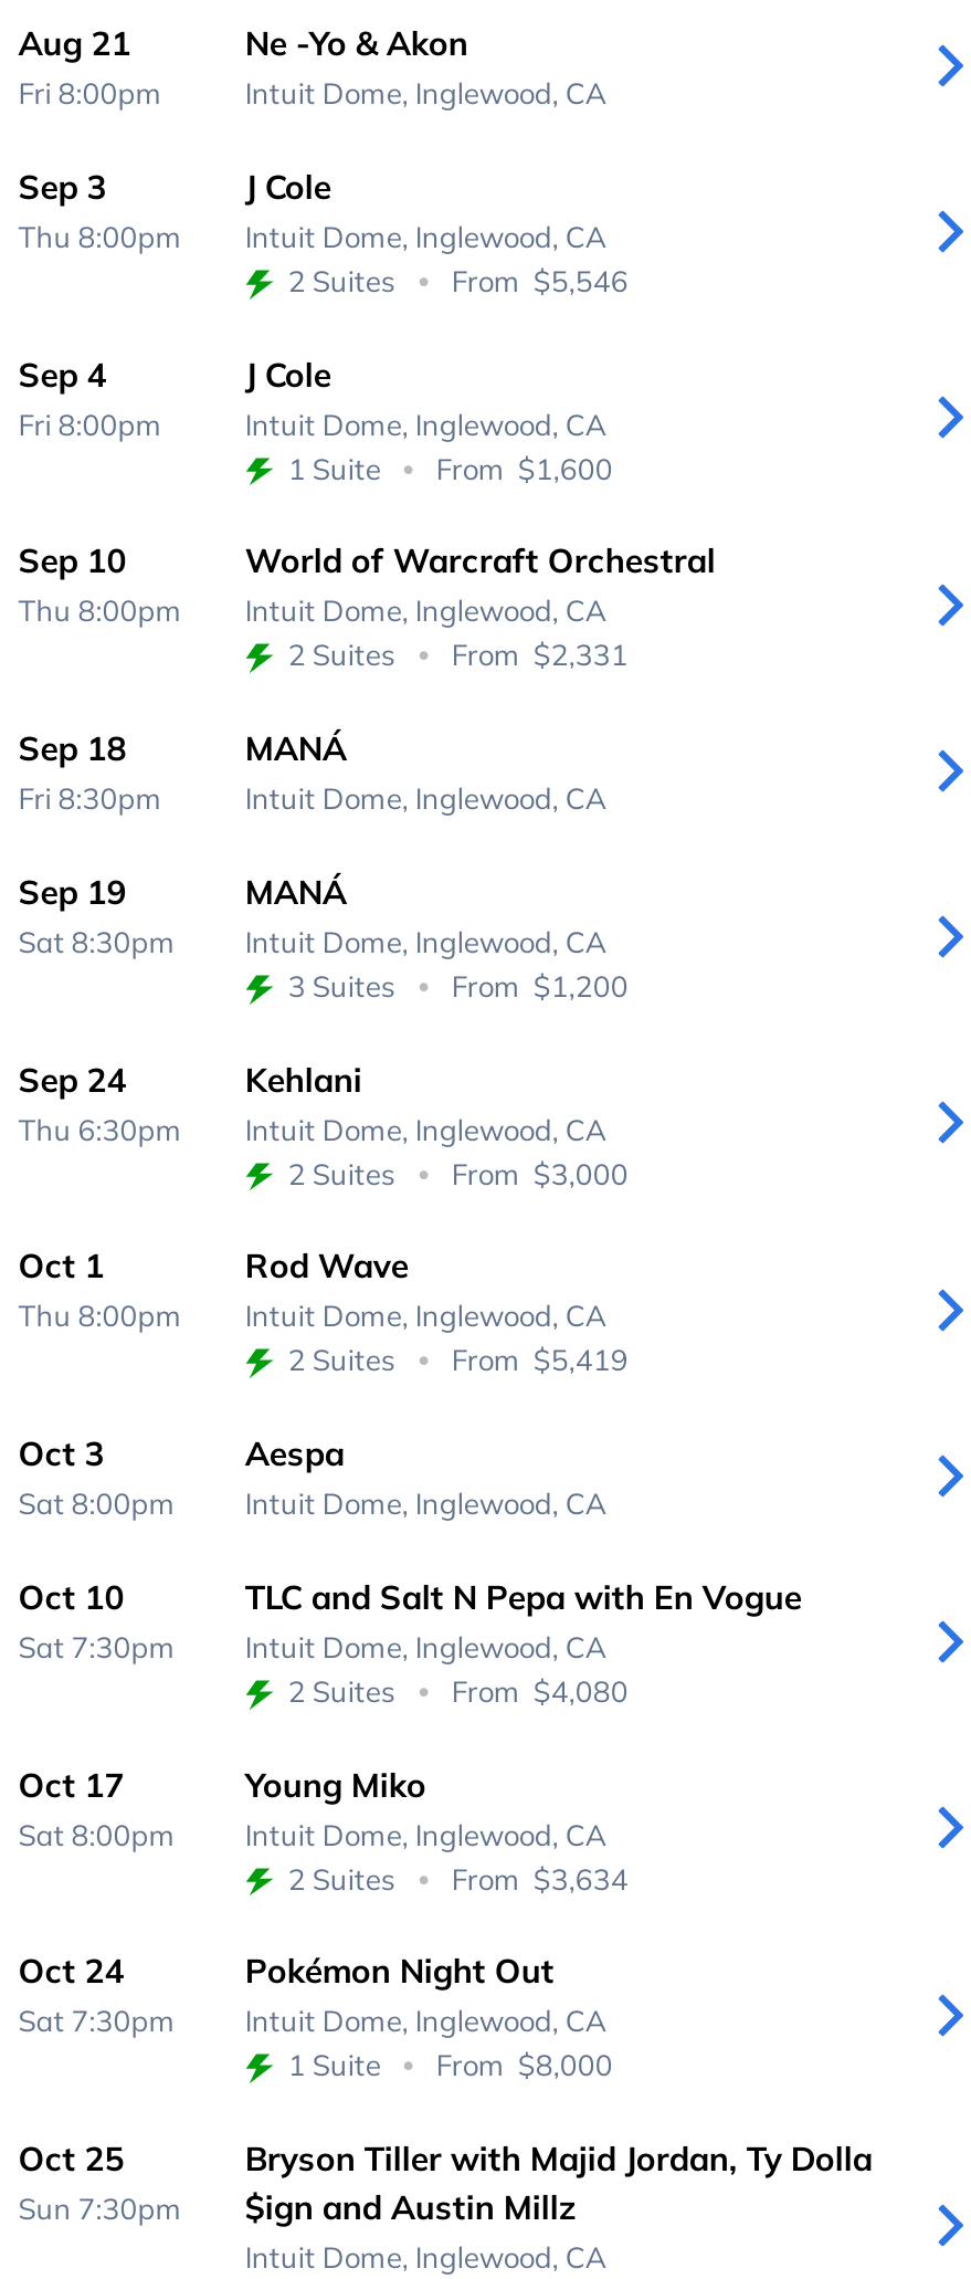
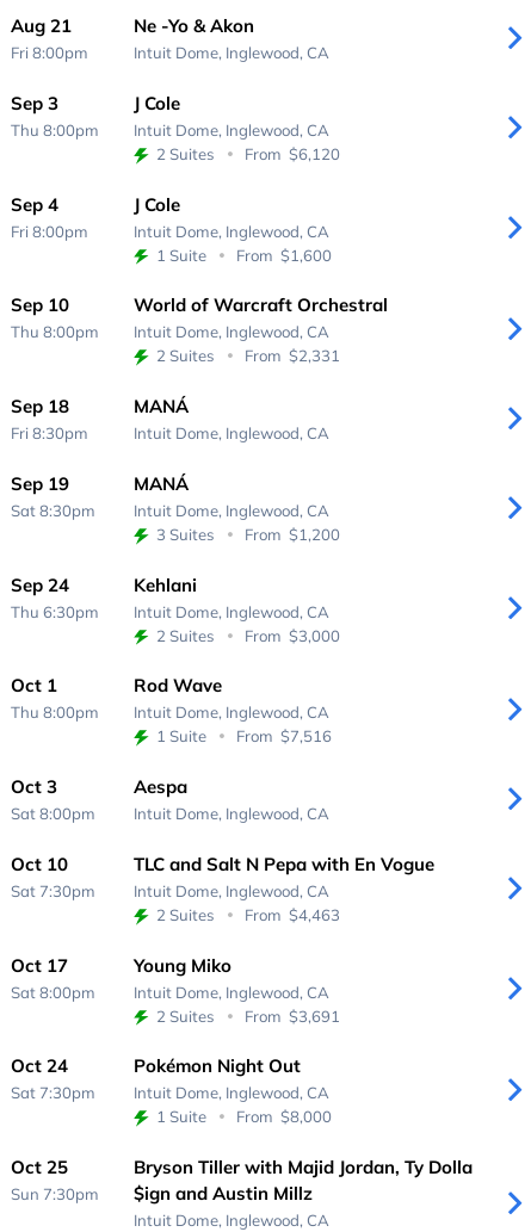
- 2 Suites From $5,546
+ 2 Suites From $6,120

- 2 Suites
- From $5,419
+ 1 Suite
+ From $7,516

- 2 Suites From $4,080
+ 2 Suites From $4,463

- 2 Suites From $3,634
+ 2 Suites From $3,691
